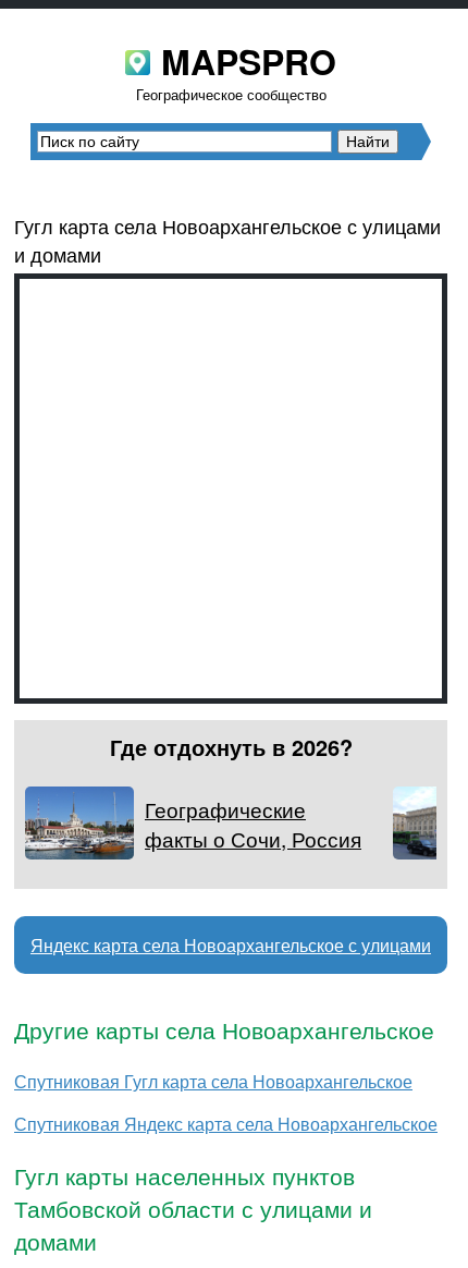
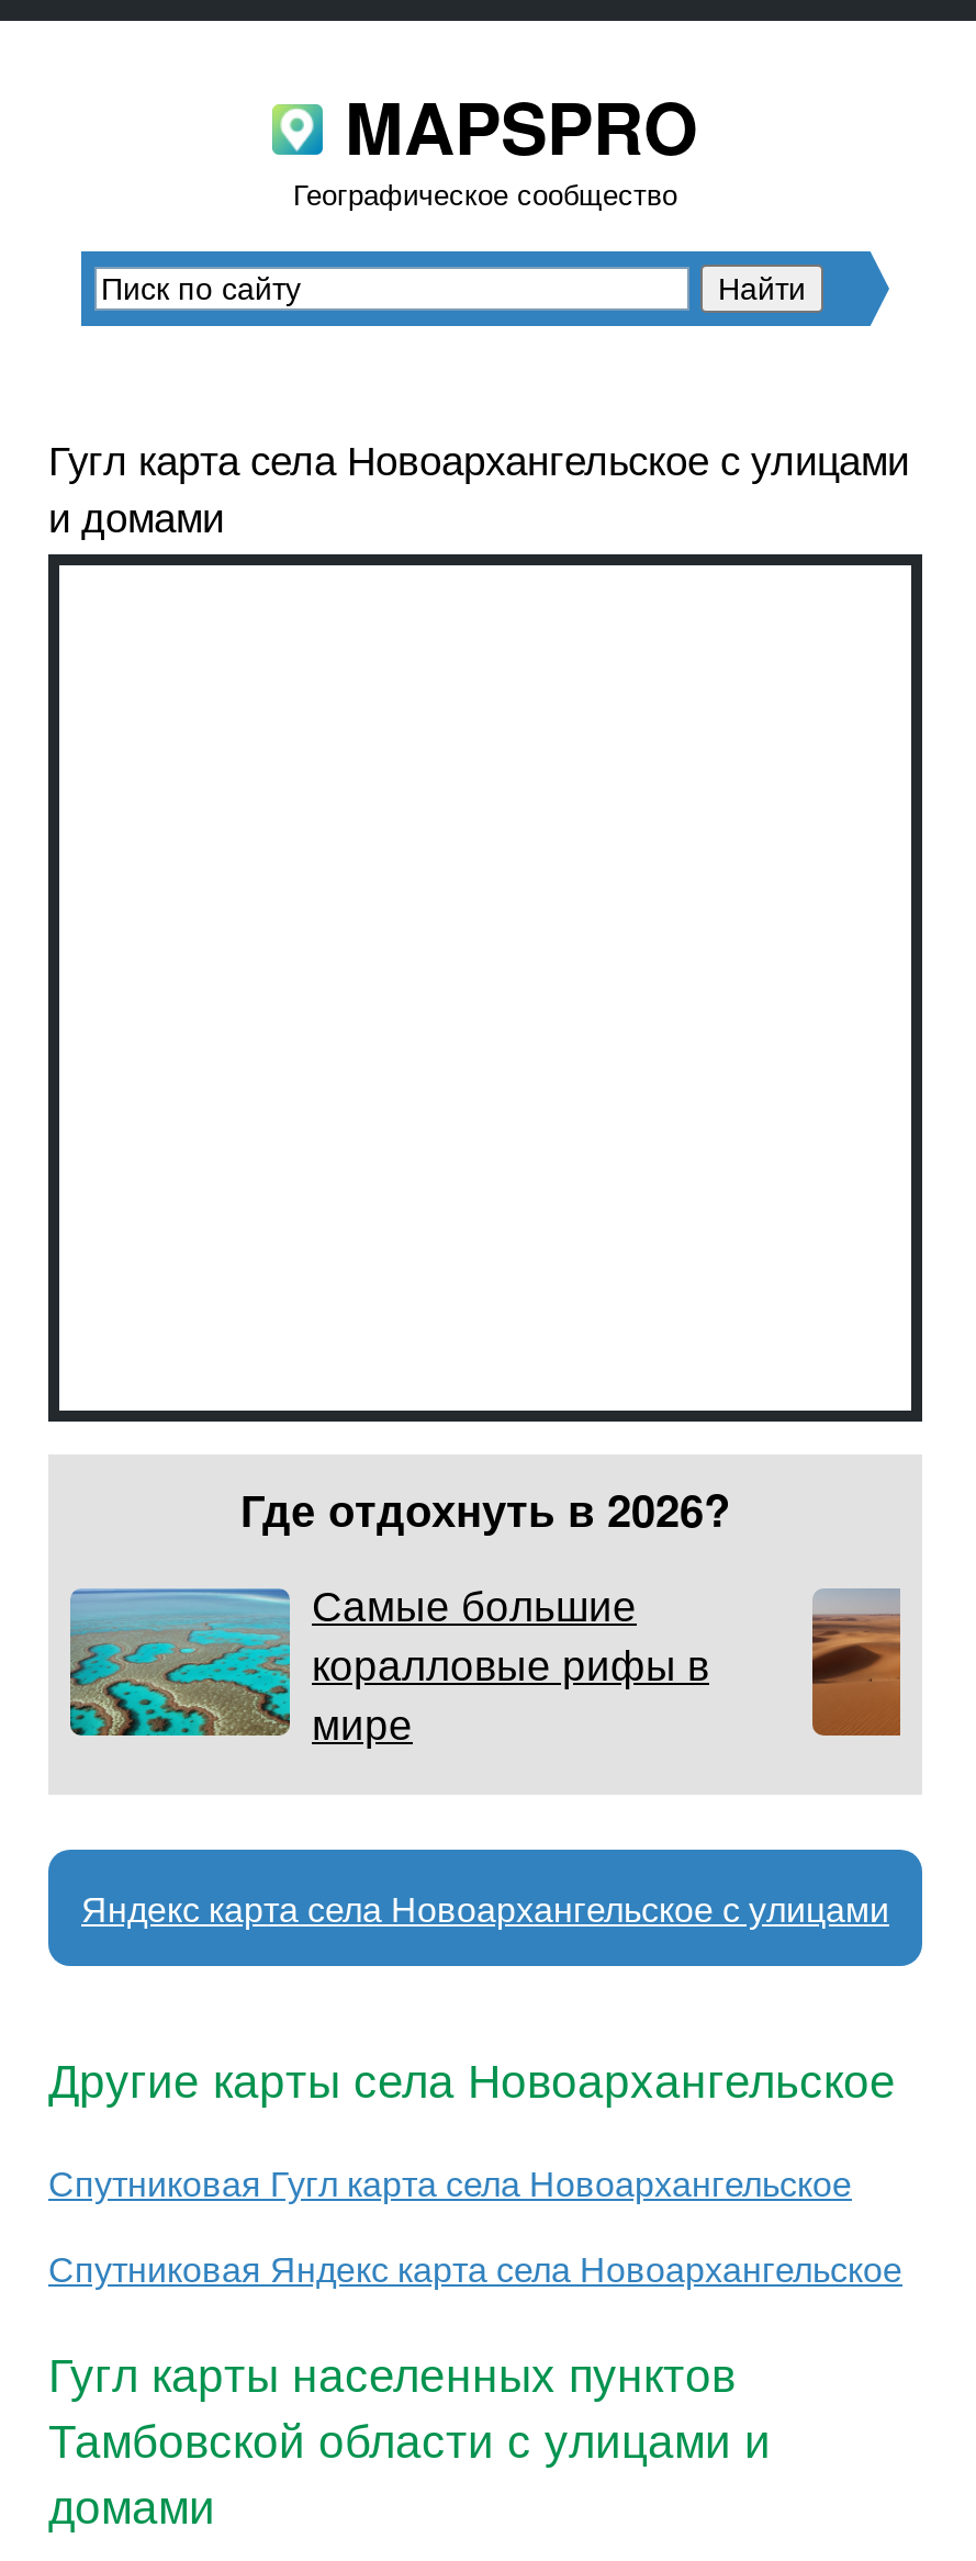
- [image]
- Географические
- факты о Сочи, Россия
+ [image]
+ Самые большие
+ коралловые рифы в
+ мире

- [image]
+ [image]
